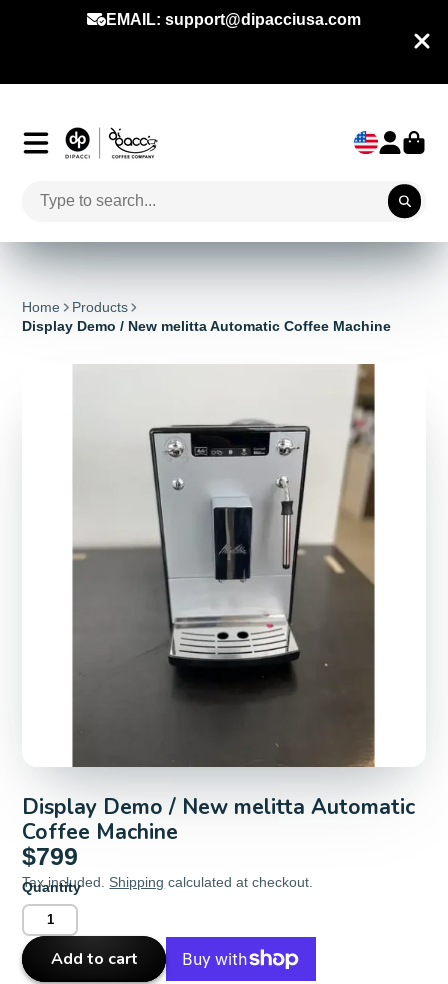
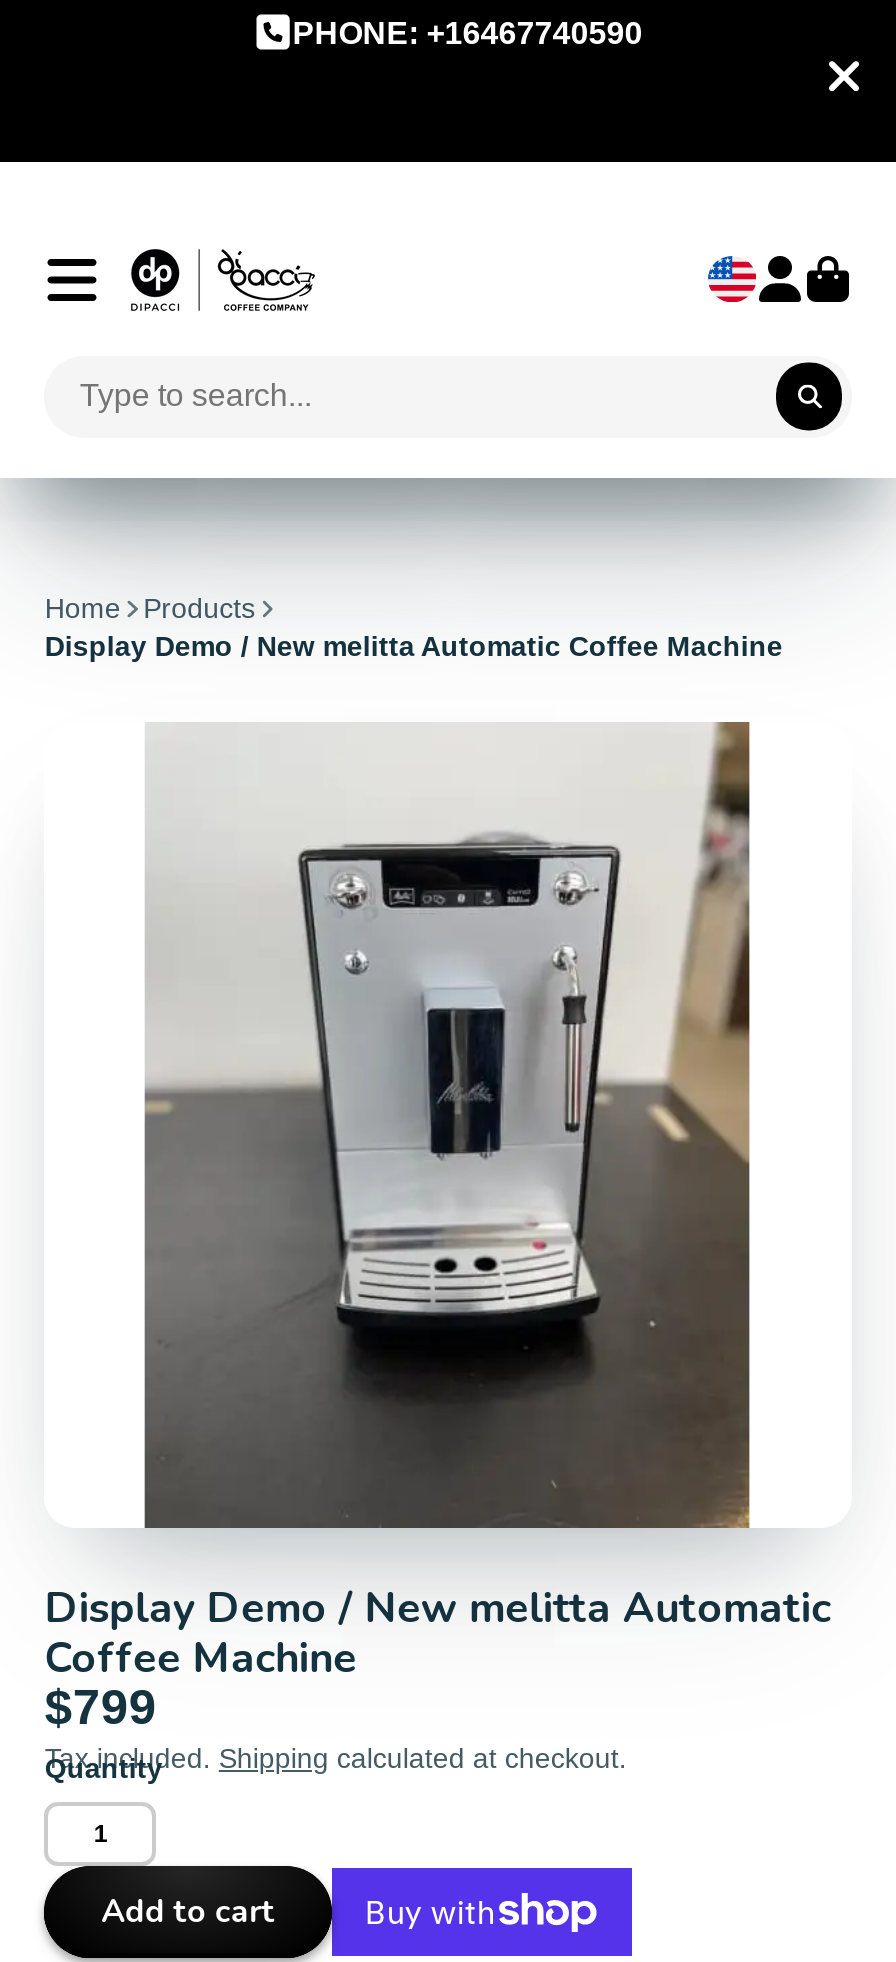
- EMAIL: support@dipacciusa.com
+ PHONE: +16467740590
